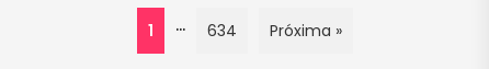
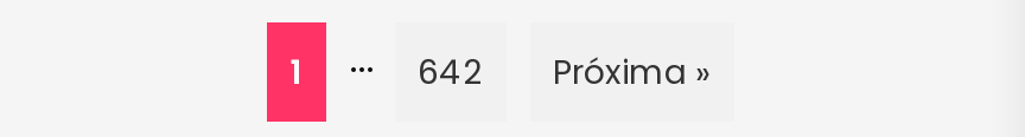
- 634
+ 642
